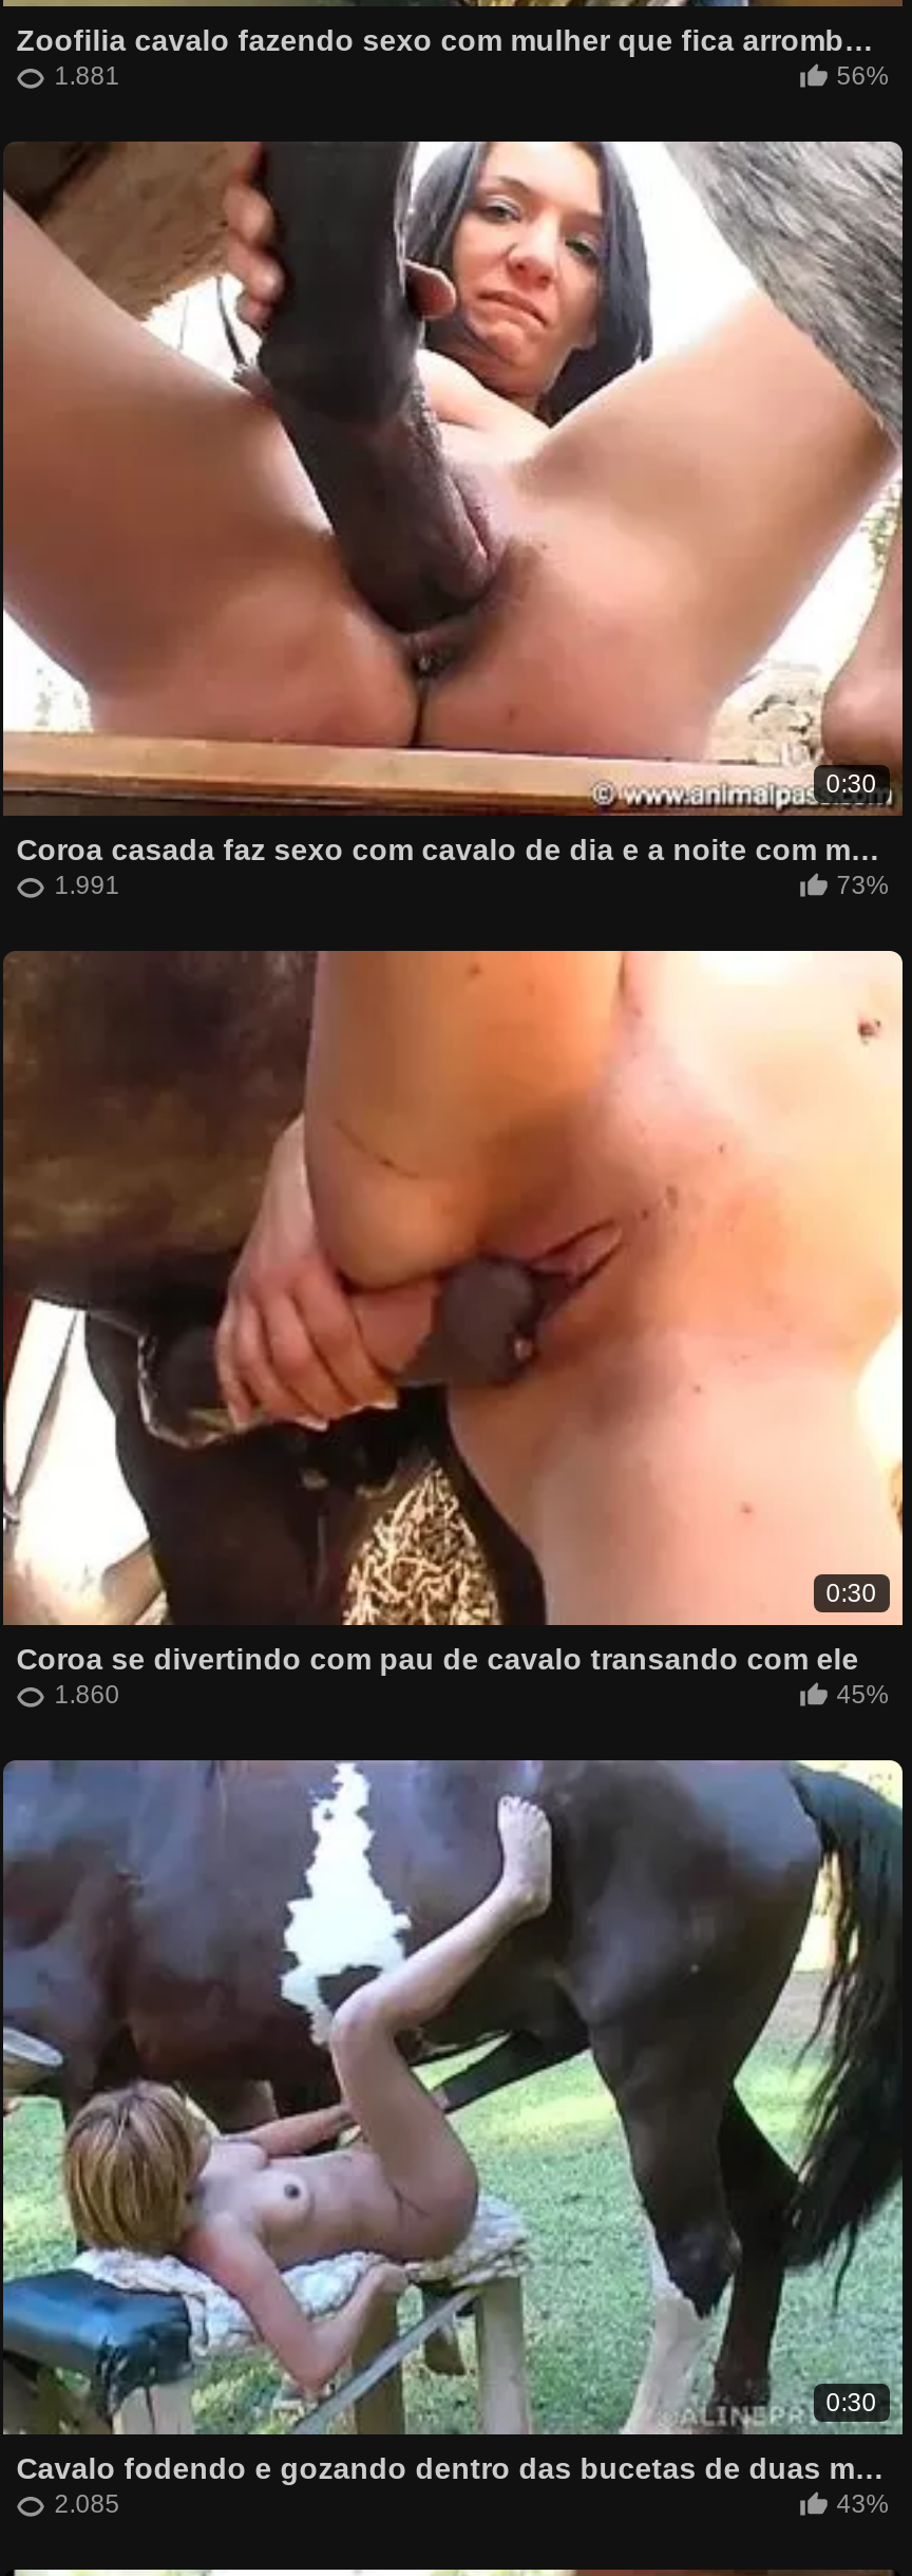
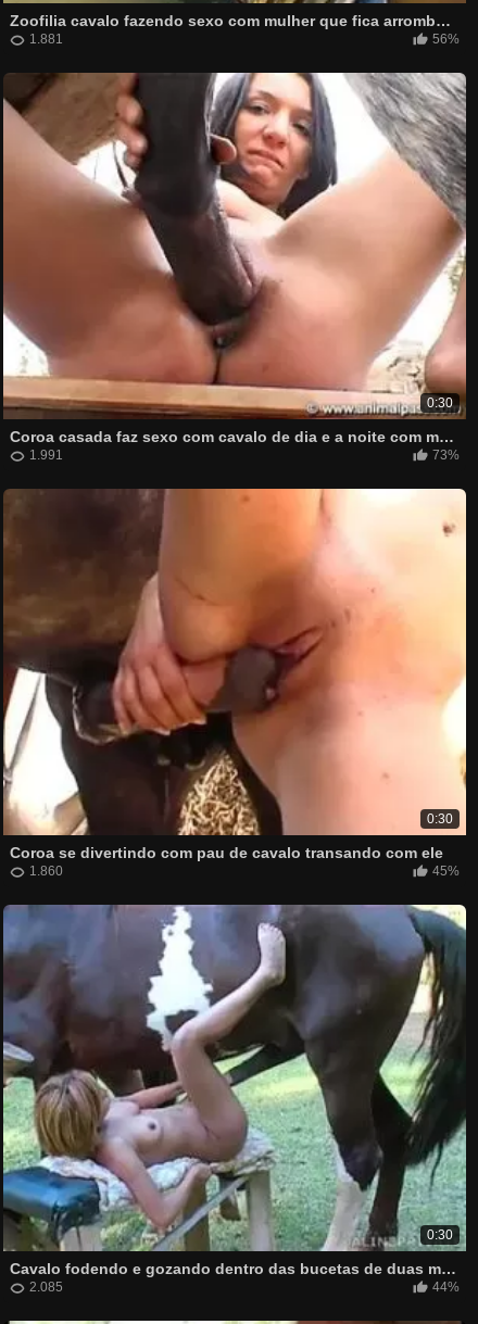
- 43%
+ 44%
